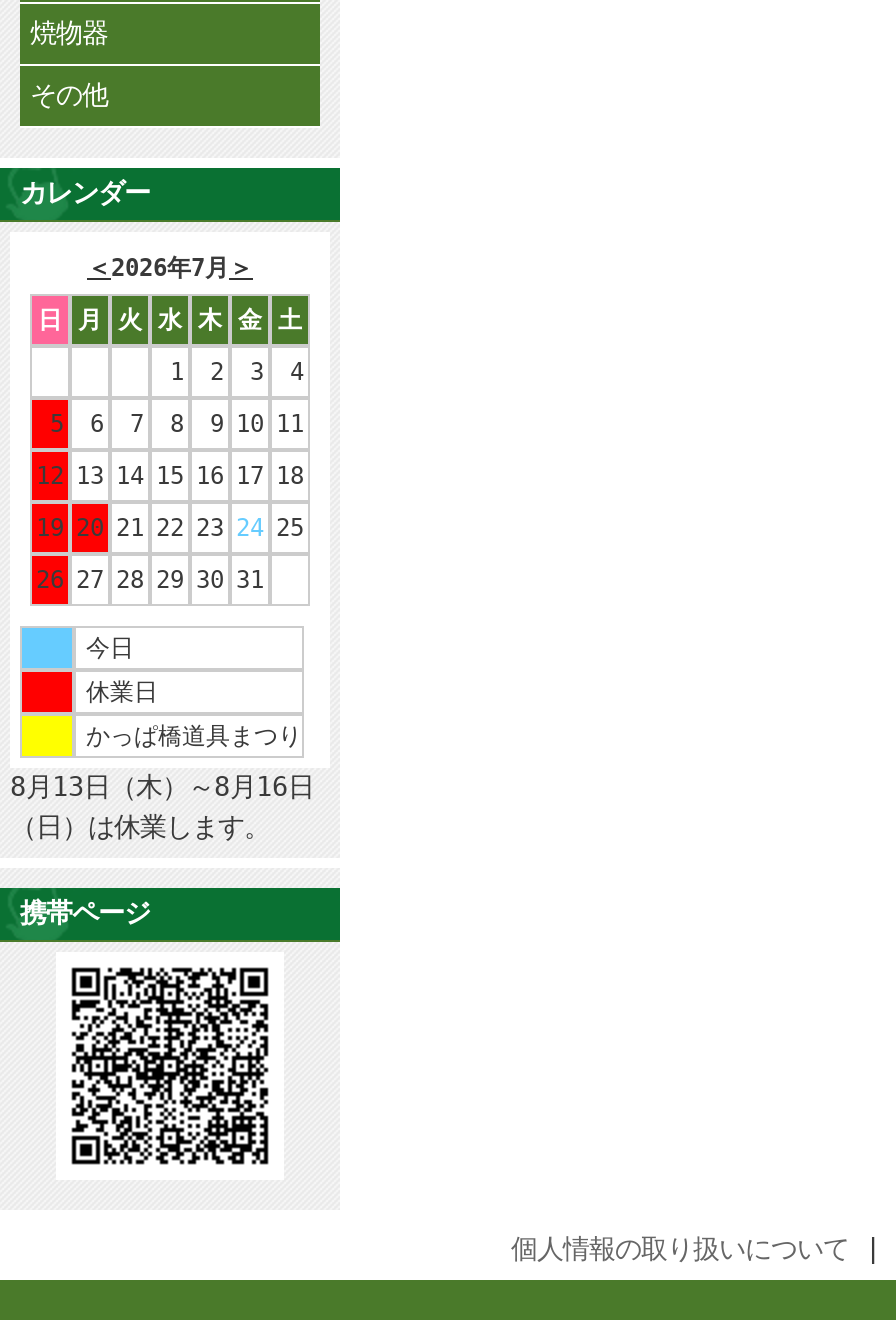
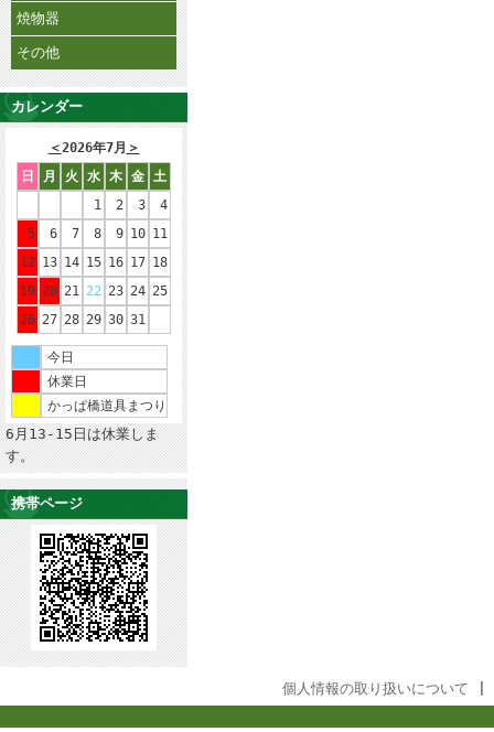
- 8月13日（木）～8月16日
- （日）は休業します。
+ 6月13-15日は休業しま
+ す。
